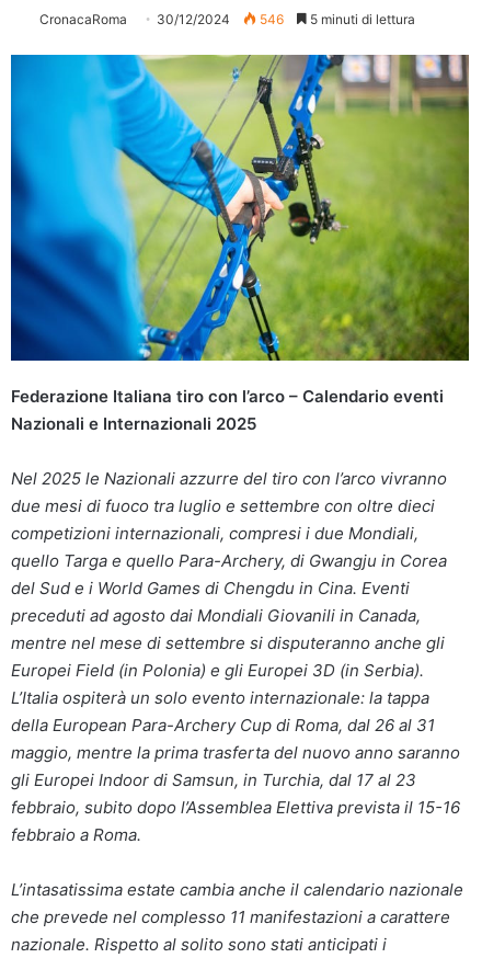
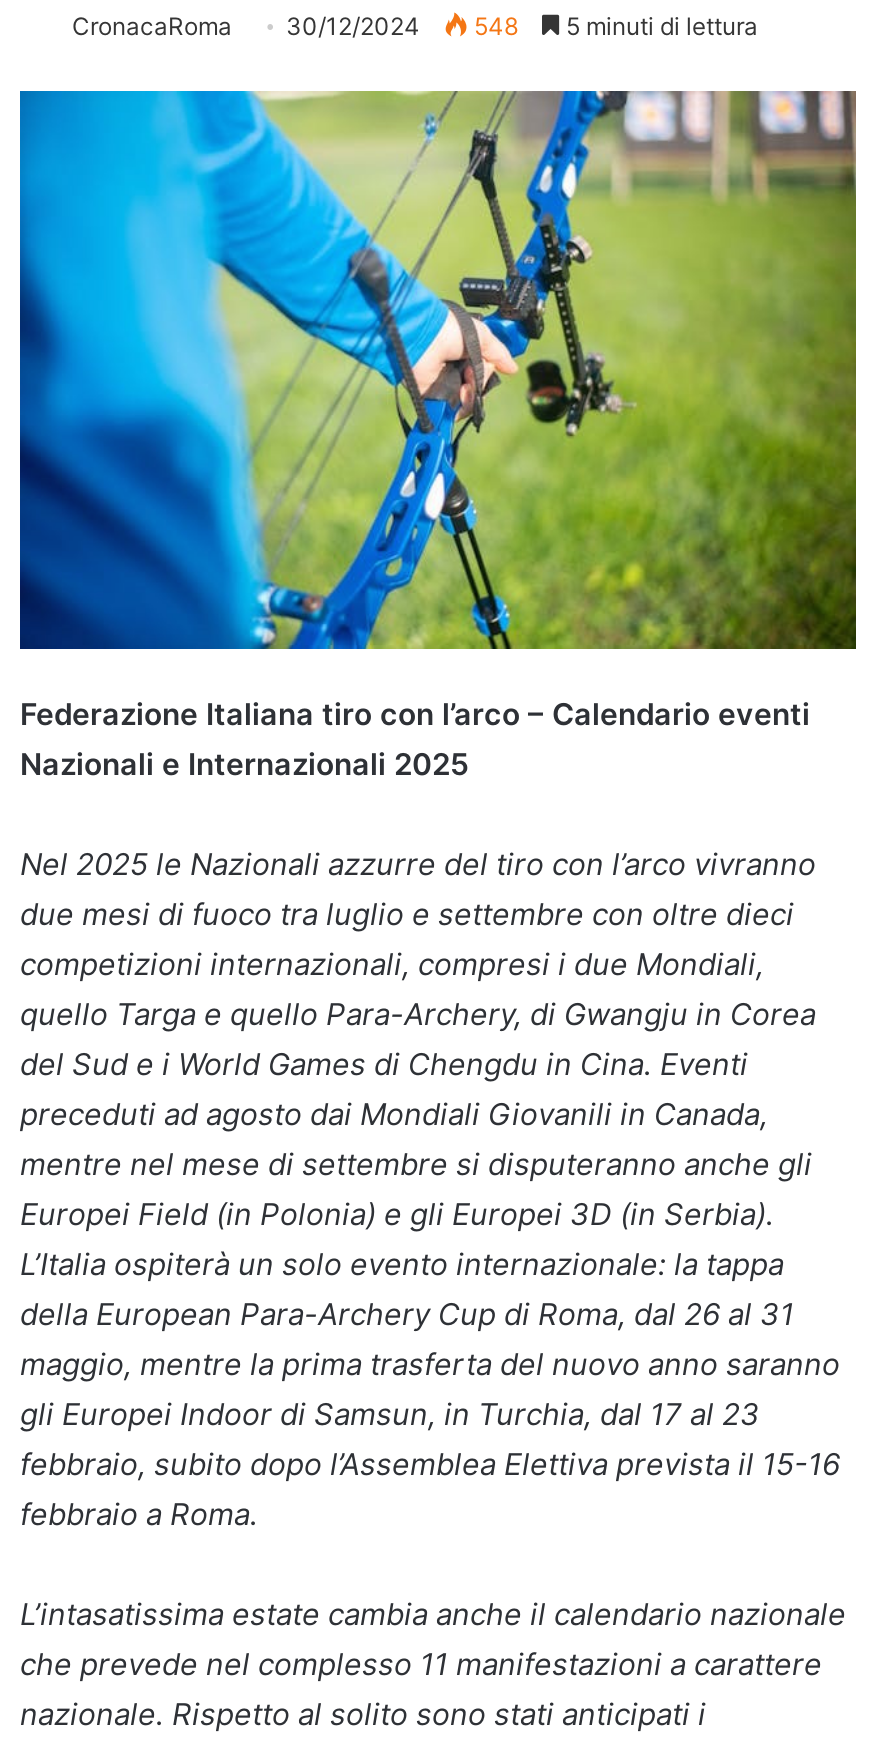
- CronacaRoma 30/12/2024 546 5 minuti di lettura
+ CronacaRoma 30/12/2024 548 5 minuti di lettura
